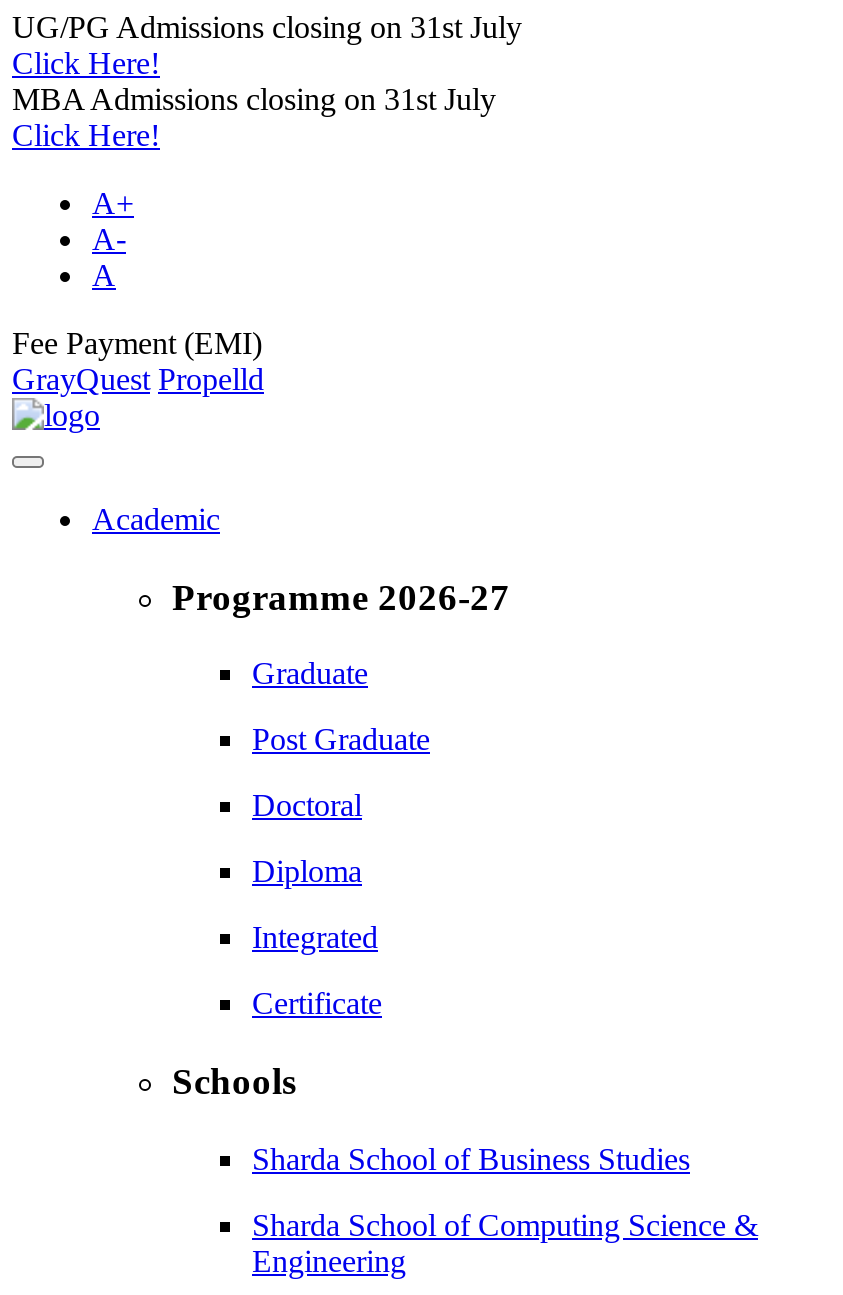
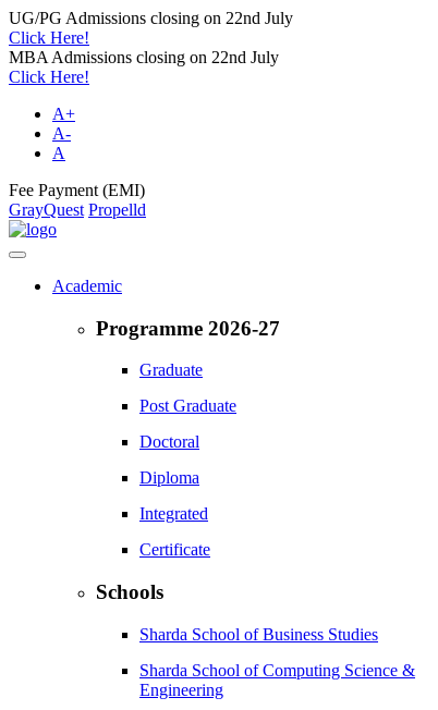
- UG/PG Admissions closing on 31st July
+ UG/PG Admissions closing on 22nd July

- MBA Admissions closing on 31st July
+ MBA Admissions closing on 22nd July
